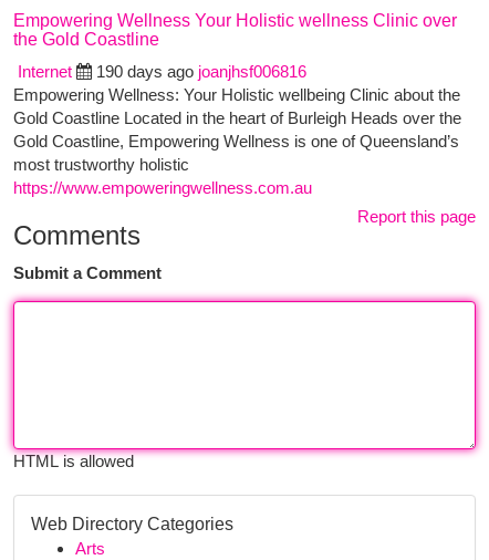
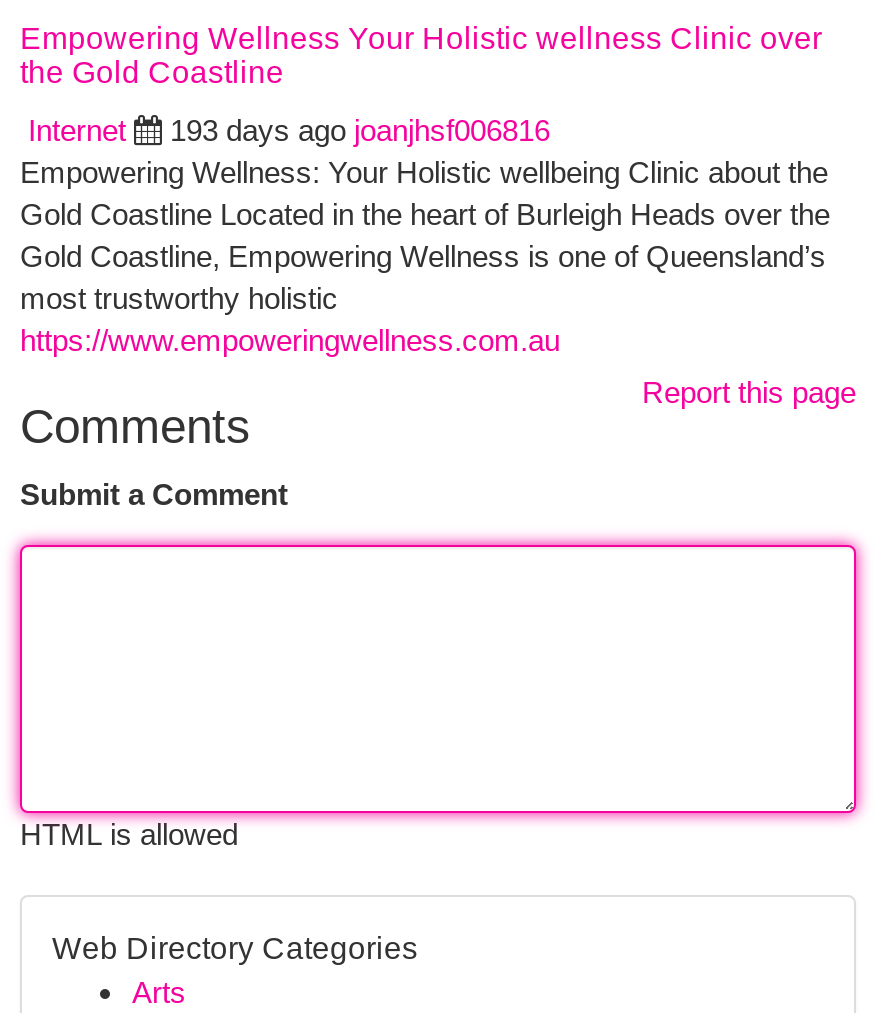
- 190 days ago joanjhsf006816
+ 193 days ago joanjhsf006816
